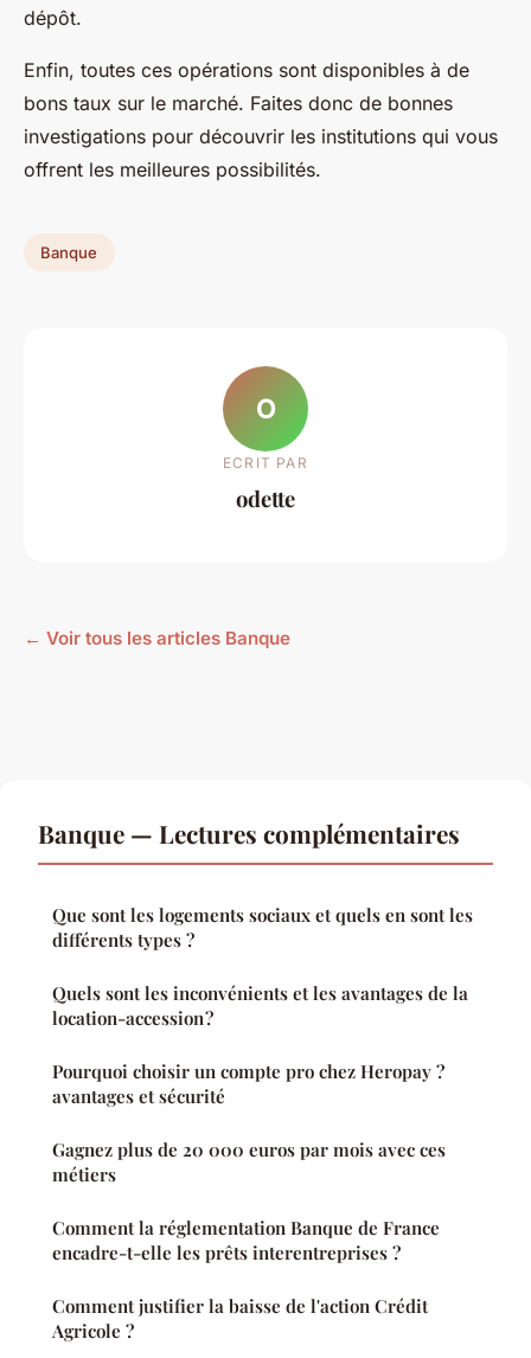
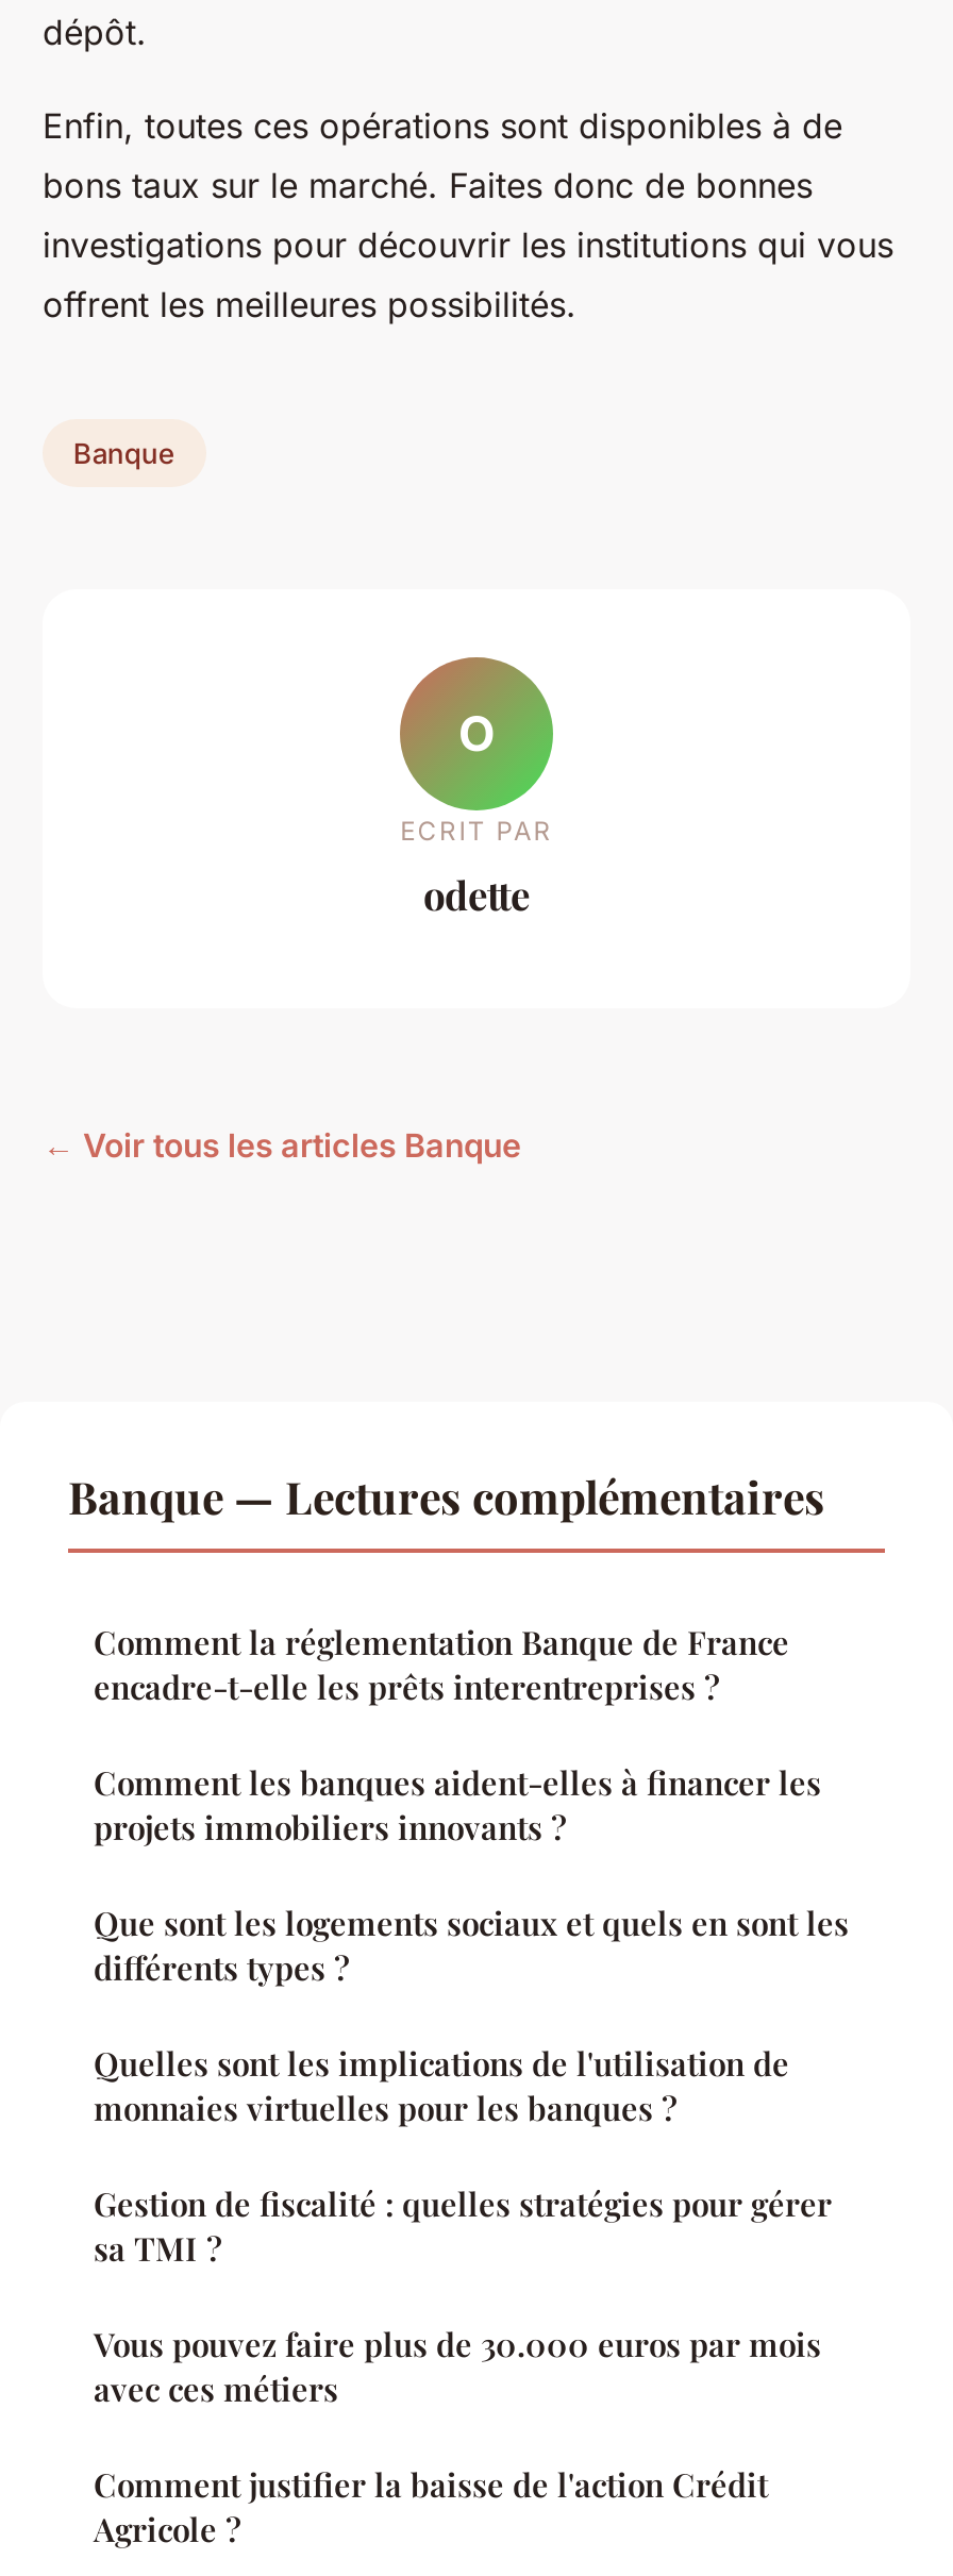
+ Comment les banques aident-elles à financer les
+ projets immobiliers innovants ?

moved down: Que sont les logements sociaux et quels en sont les | différents types ?

- Quels sont les inconvénients et les avantages de la
- location-accession ?
- Pourquoi choisir un compte pro chez Heropay ?
- avantages et sécurité
- Gagnez plus de 20 000 euros par mois avec ces
- métiers
+ Quelles sont les implications de l'utilisation de
+ monnaies virtuelles pour les banques ?
+ Gestion de fiscalité : quelles stratégies pour gérer
+ sa TMI ?
+ Vous pouvez faire plus de 30.000 euros par mois
+ avec ces métiers

moved up: Comment la réglementation Banque de France | encadre-t-elle les prêts interentreprises ?
